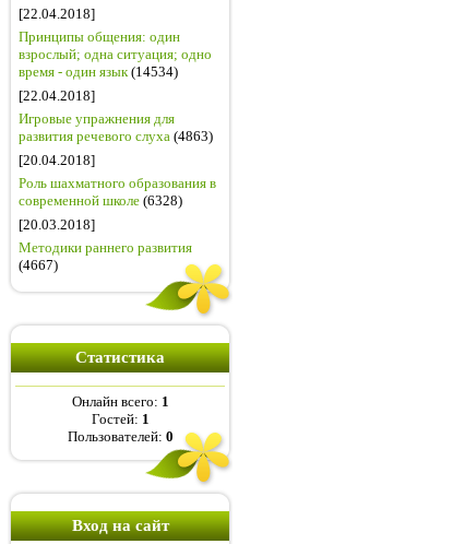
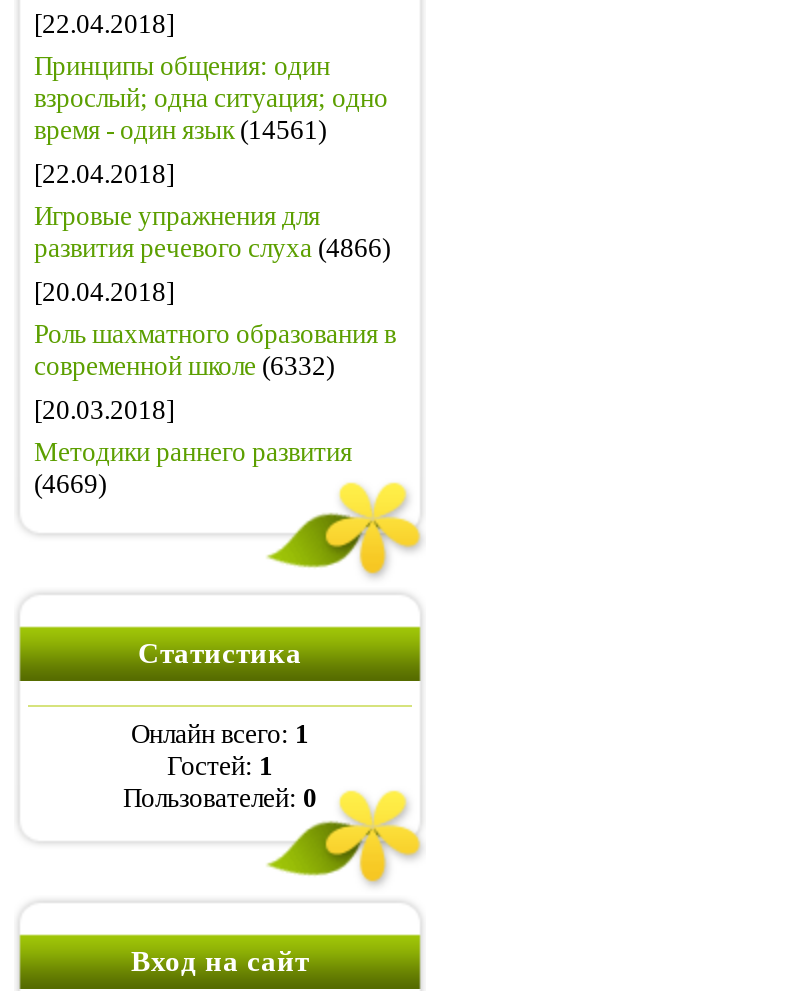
- время - один язык (14534)
+ время - один язык (14561)

- развития речевого слуха (4863)
+ развития речевого слуха (4866)

- современной школе (6328)
+ современной школе (6332)

- (4667)
+ (4669)
